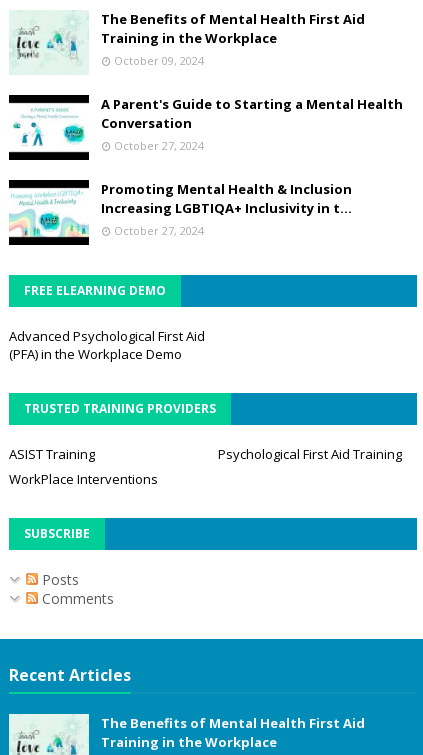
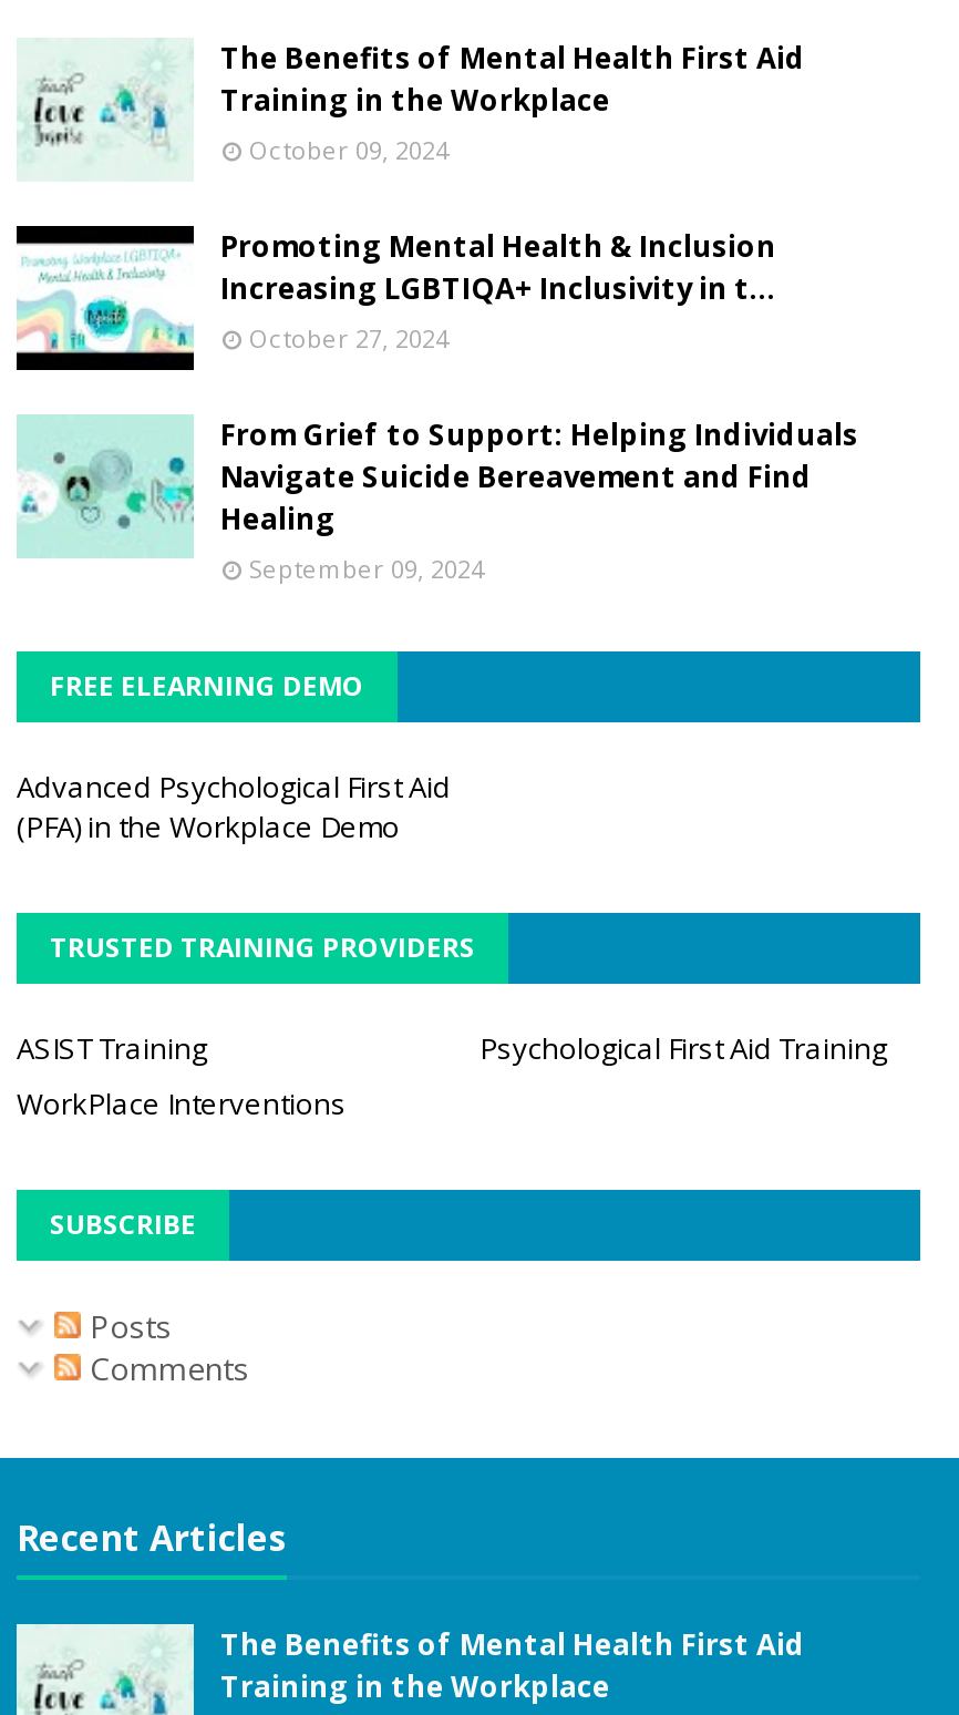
- [image]
- A Parent's Guide to Starting a Mental Health
- Conversation
- October 27, 2024

moved up: [image] | Promoting Mental Health & Inclusion | Increasing LGBTIQA+ Inclusivity in t... | October 27, 2024

+ [image]
+ From Grief to Support: Helping Individuals
+ Navigate Suicide Bereavement and Find
+ Healing
+ September 09, 2024
